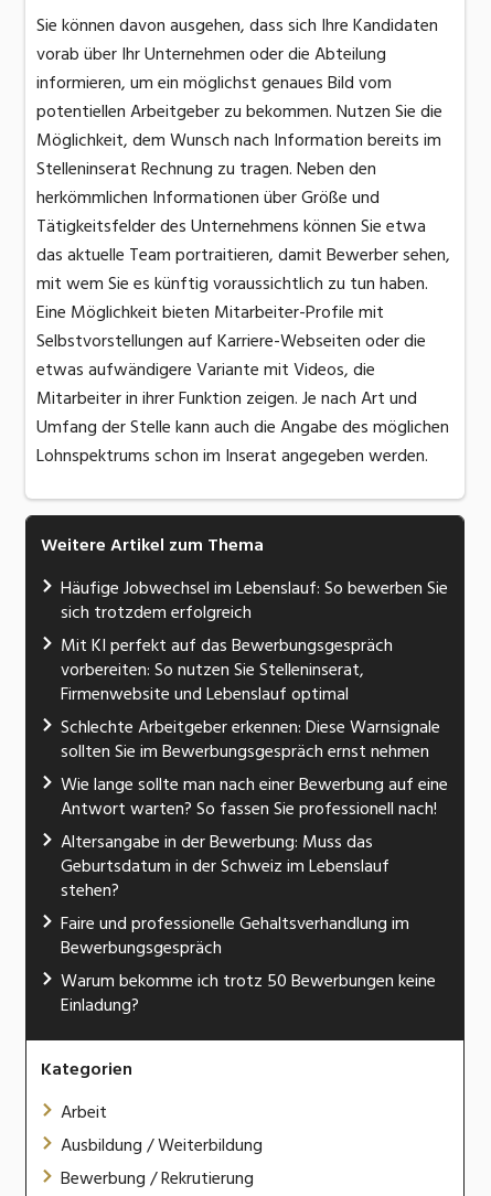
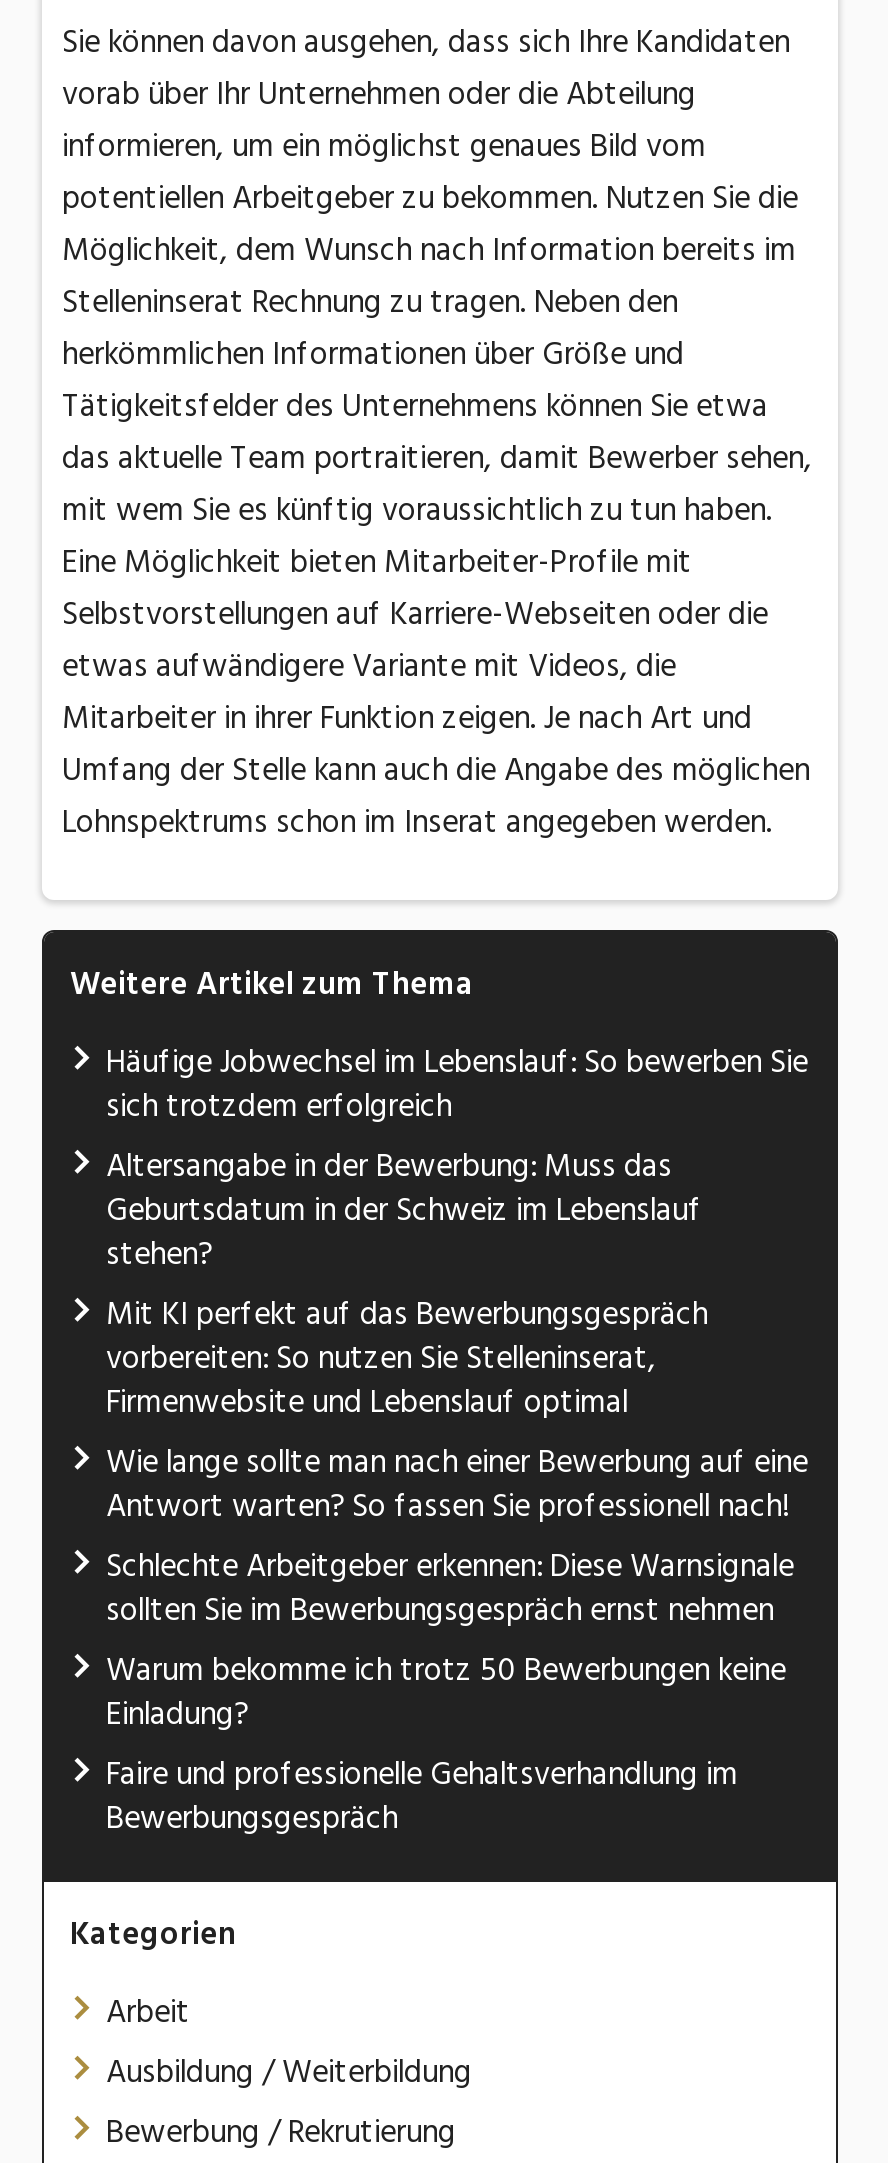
moved down: Mit KI perfekt auf das Bewerbungsgespräch | vorbereiten: So nutzen Sie Stelleninserat, | Firmenwebsite und Lebenslauf optimal

moved down: Schlechte Arbeitgeber erkennen: Diese Warnsignale | sollten Sie im Bewerbungsgespräch ernst nehmen

moved up: Wie lange sollte man nach einer Bewerbung auf eine | Antwort warten? So fassen Sie professionell nach!

moved up: Altersangabe in der Bewerbung: Muss das | Geburtsdatum in der Schweiz im Lebenslauf | stehen?

moved down: Faire und professionelle Gehaltsverhandlung im | Bewerbungsgespräch

moved up: Warum bekomme ich trotz 50 Bewerbungen keine | Einladung?
